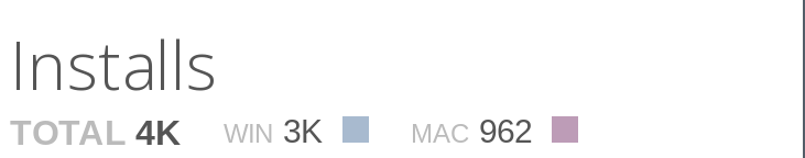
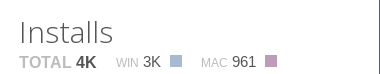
- MAC 962
+ MAC 961
